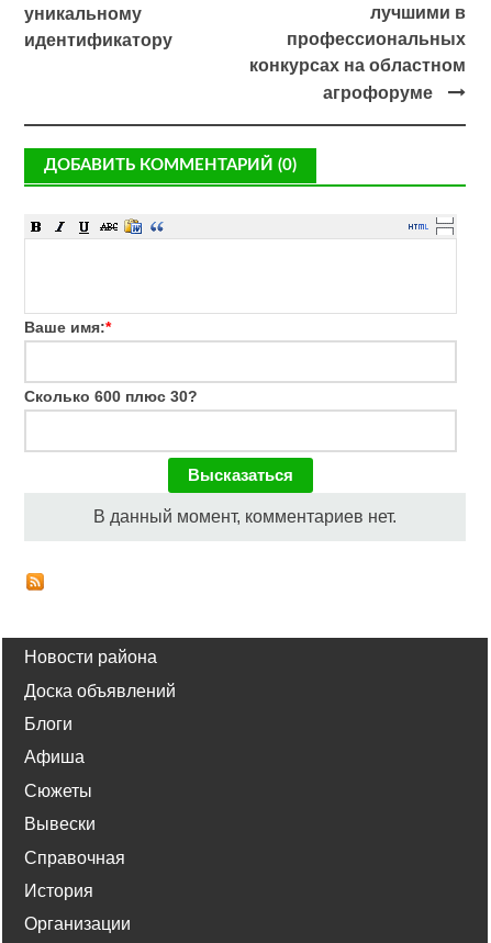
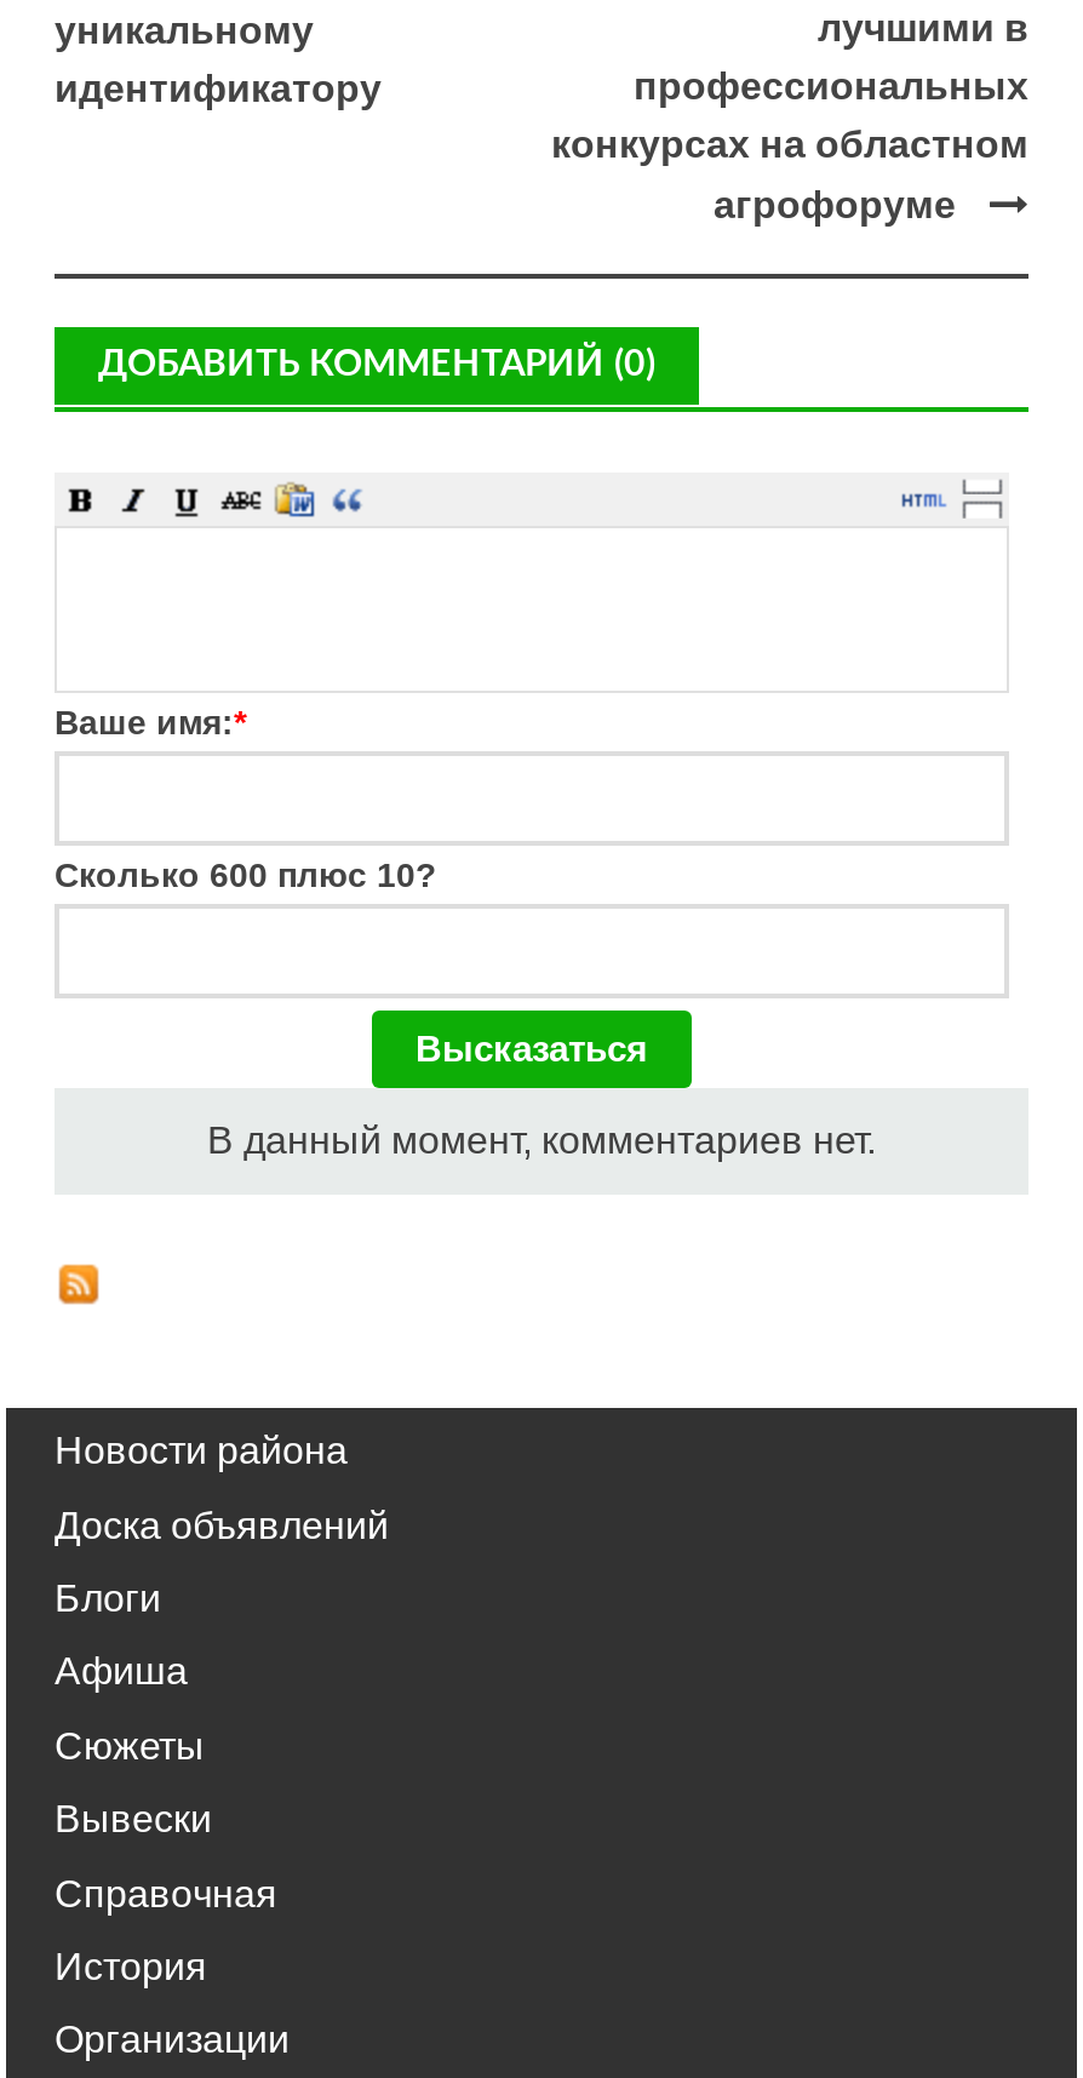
- Сколько 600 плюс 30?
+ Сколько 600 плюс 10?
